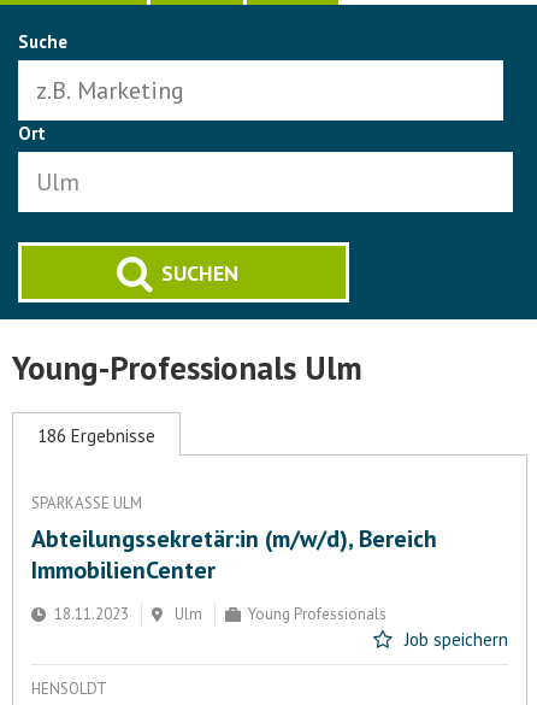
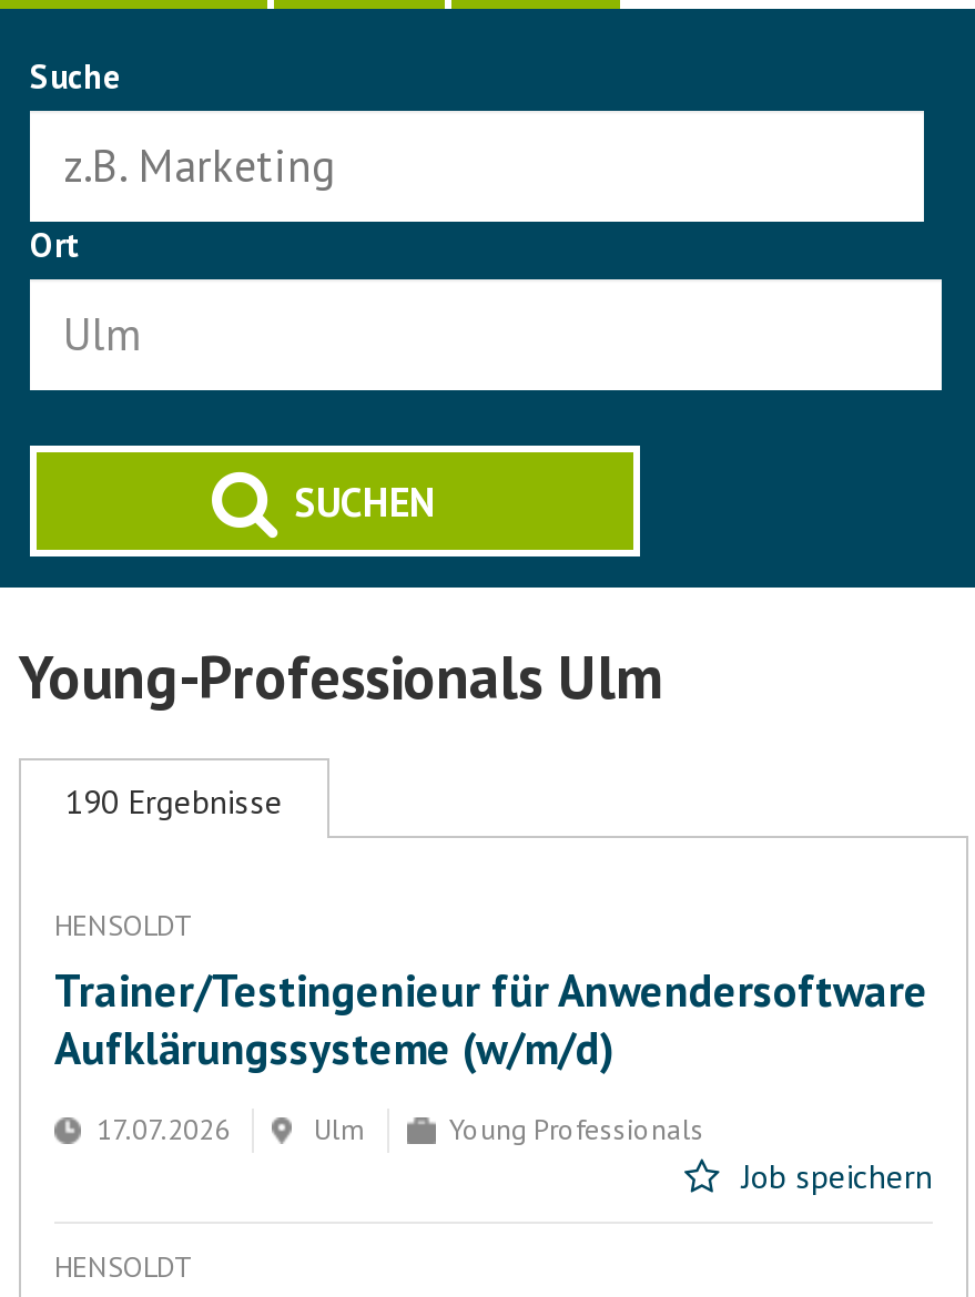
- 186 Ergebnisse
+ 190 Ergebnisse

- SPARKASSE ULM
- Abteilungssekretär:in (m/w/d), Bereich
- ImmobilienCenter
+ HENSOLDT
+ Trainer/Testingenieur für Anwendersoftware
+ Aufklärungssysteme (w/m/d)

- 18.11.2023
+ 17.07.2026
